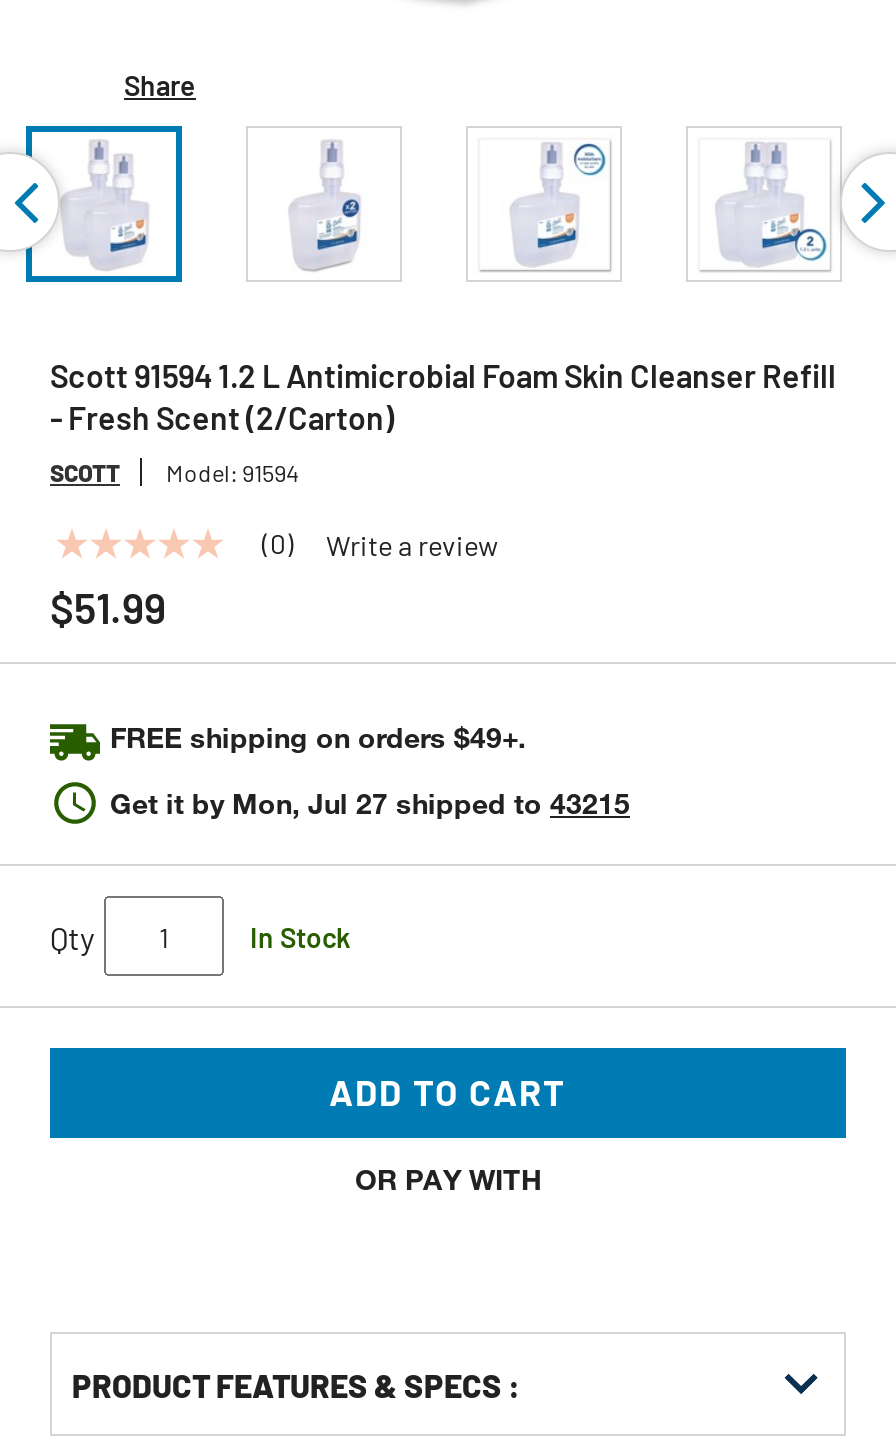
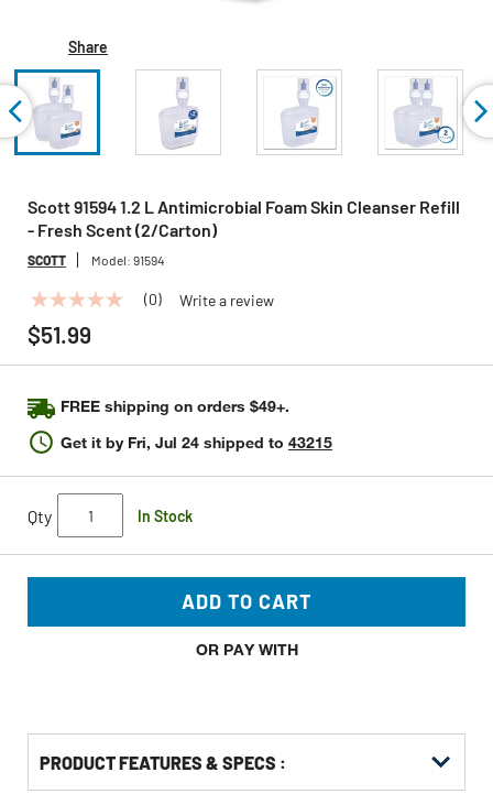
- Get it by Mon, Jul 27 shipped to 43215
+ Get it by Fri, Jul 24 shipped to 43215
